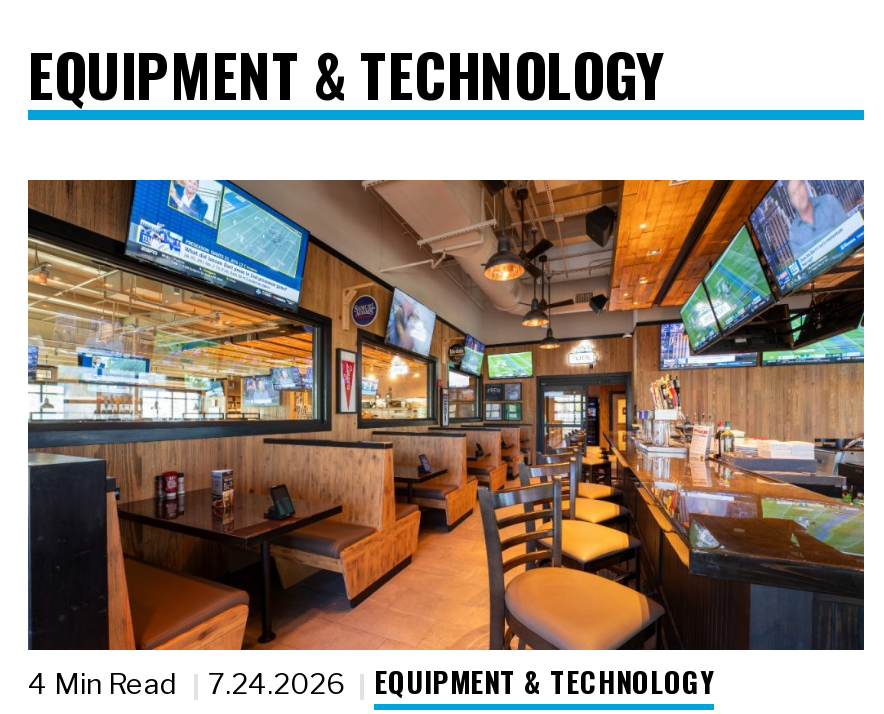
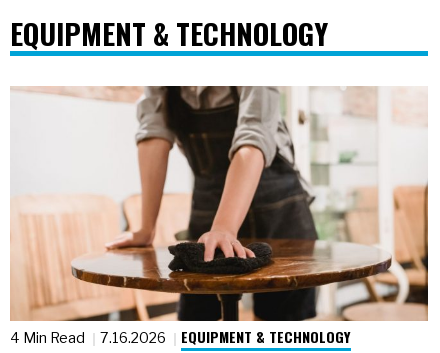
- [image]
- 4 Min Read 7.24.2026 EQUIPMENT & TECHNOLOGY
+ [image]
+ 4 Min Read 7.16.2026 EQUIPMENT & TECHNOLOGY
